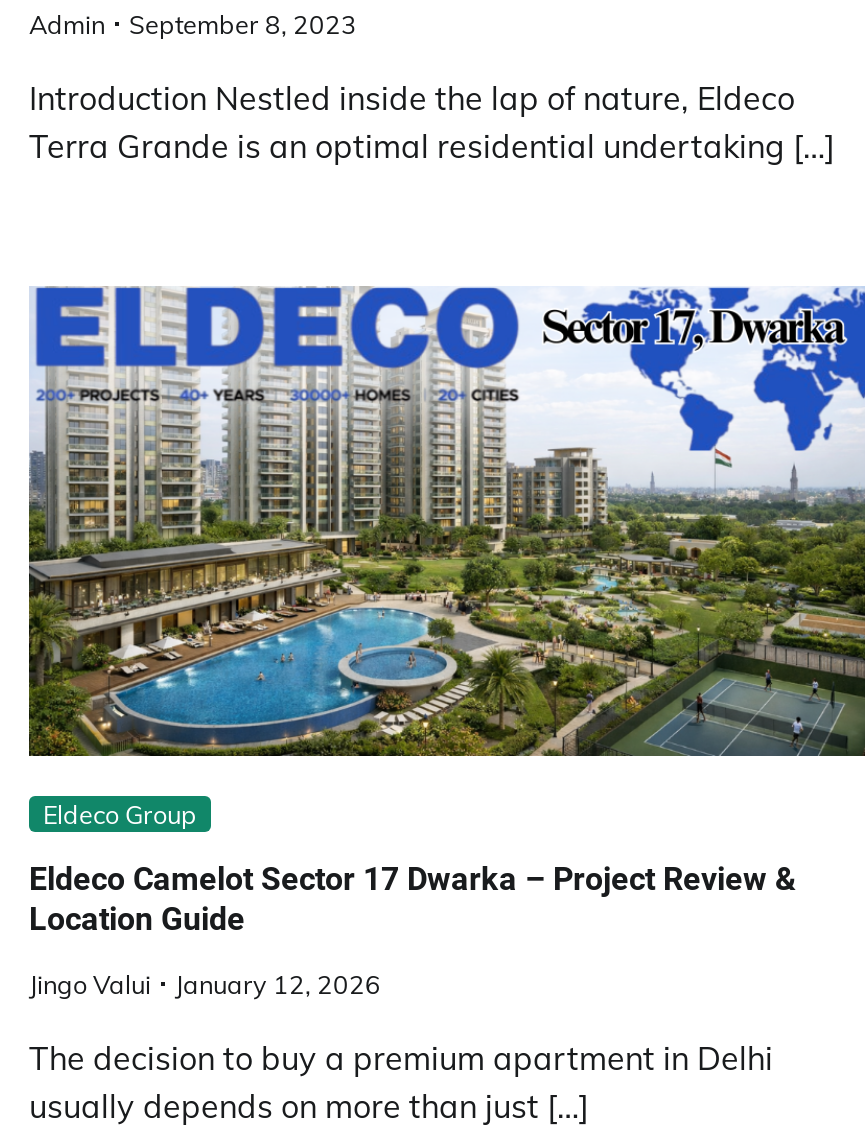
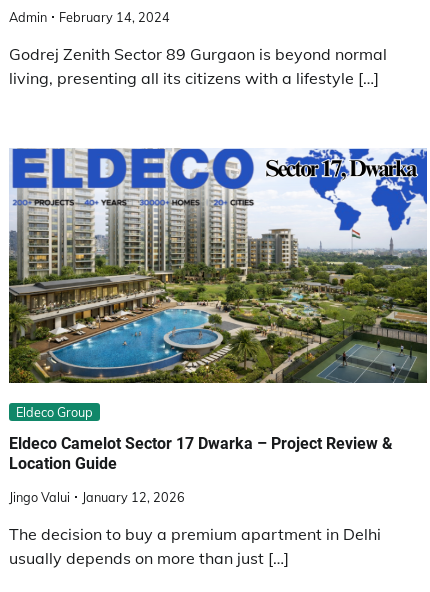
- Admin September 8, 2023
+ Admin February 14, 2024

- Introduction Nestled inside the lap of nature, Eldeco
- Terra Grande is an optimal residential undertaking […]
+ Godrej Zenith Sector 89 Gurgaon is beyond normal
+ living, presenting all its citizens with a lifestyle […]
